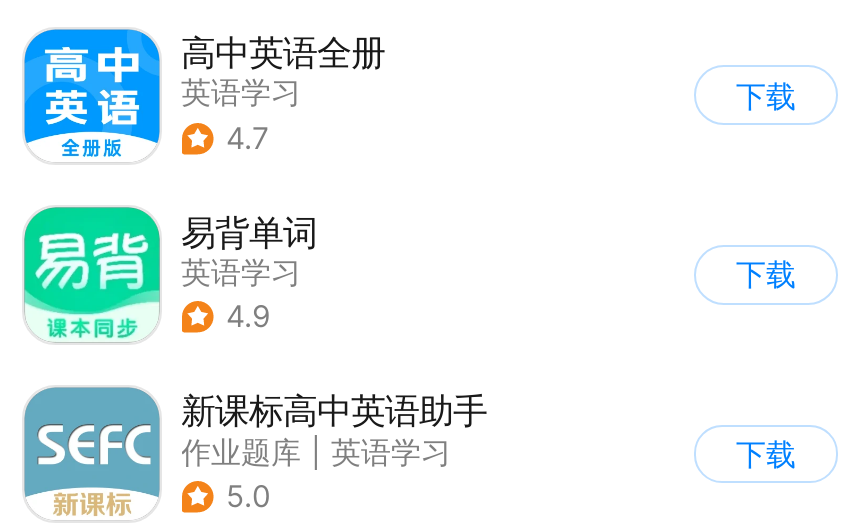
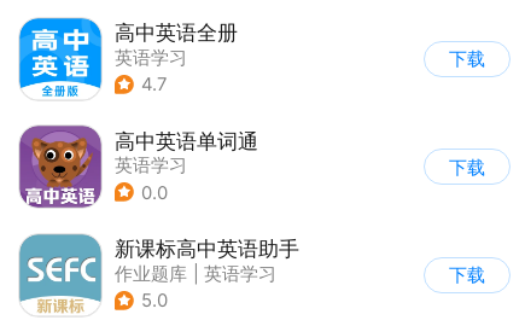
- [image]
- 易背单词
+ [image]
+ 高中英语单词通

- 4.9
+ 0.0
